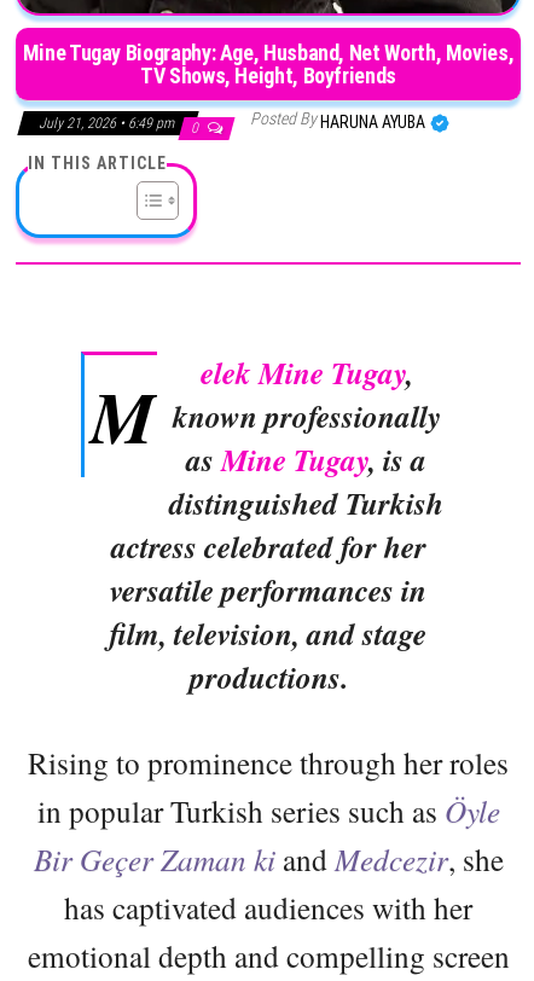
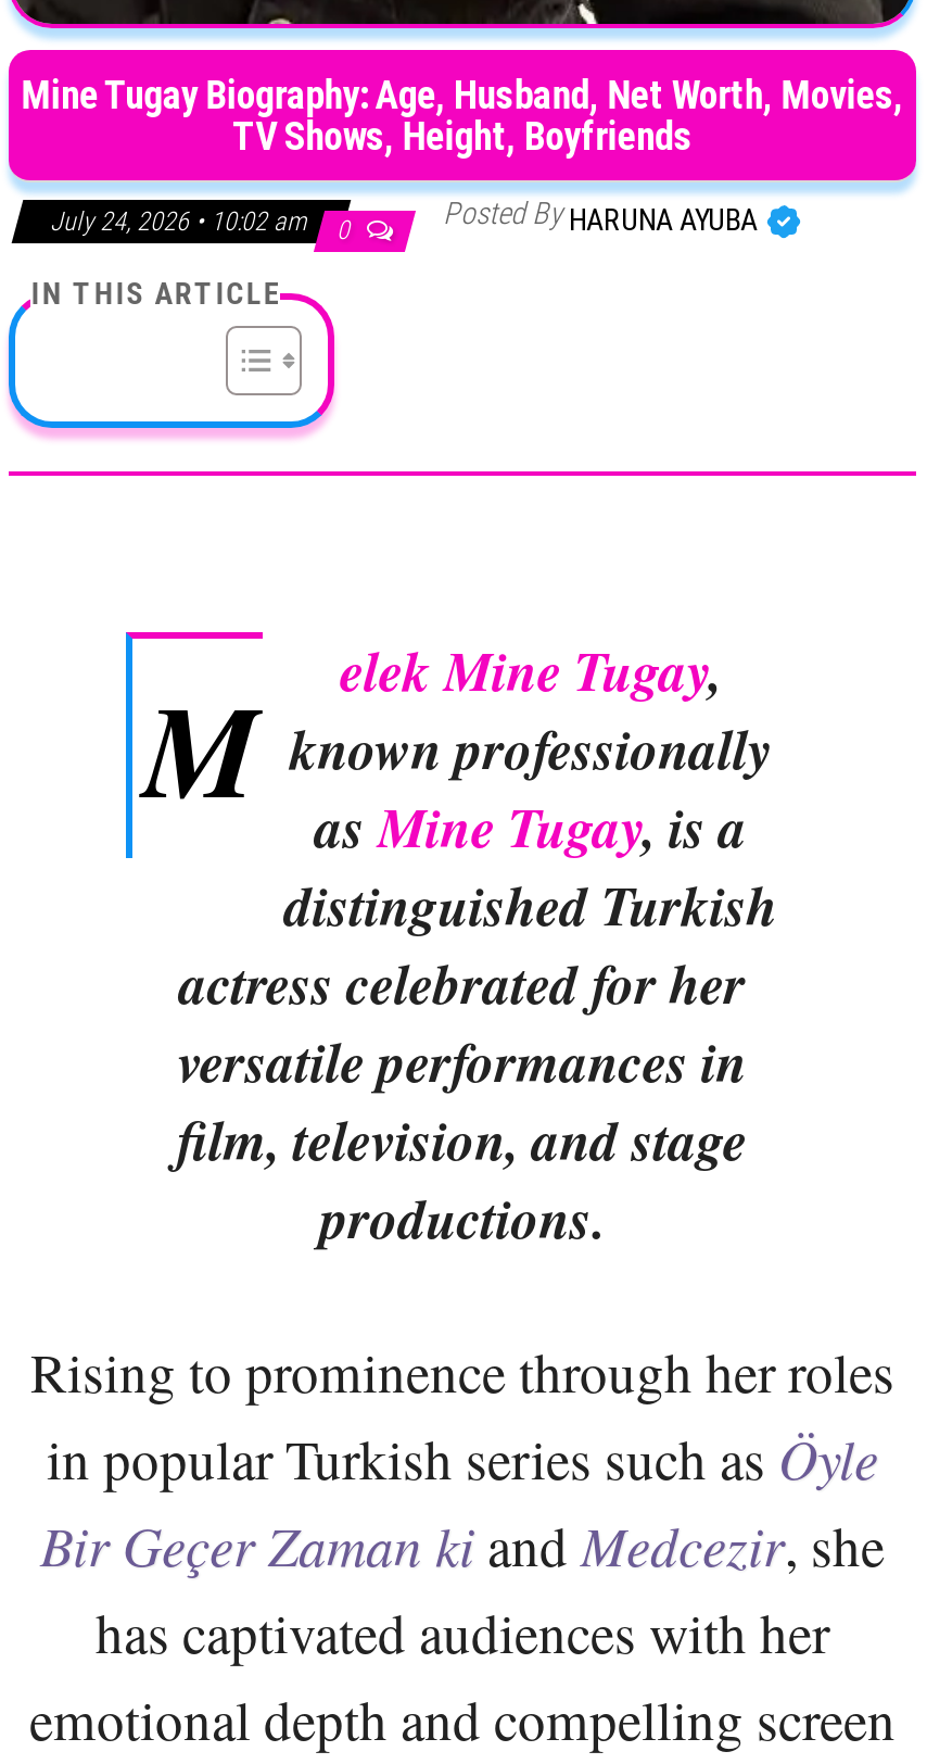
- July 21, 2026 • 6:49 pm 0
+ July 24, 2026 • 10:02 am 0
